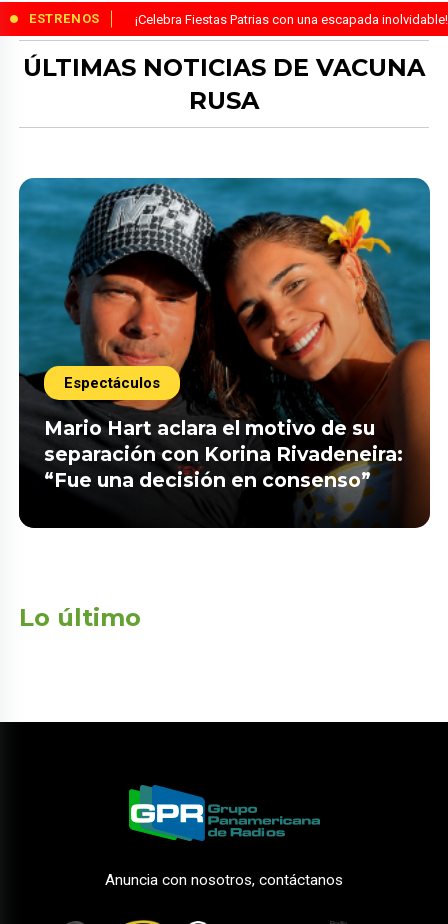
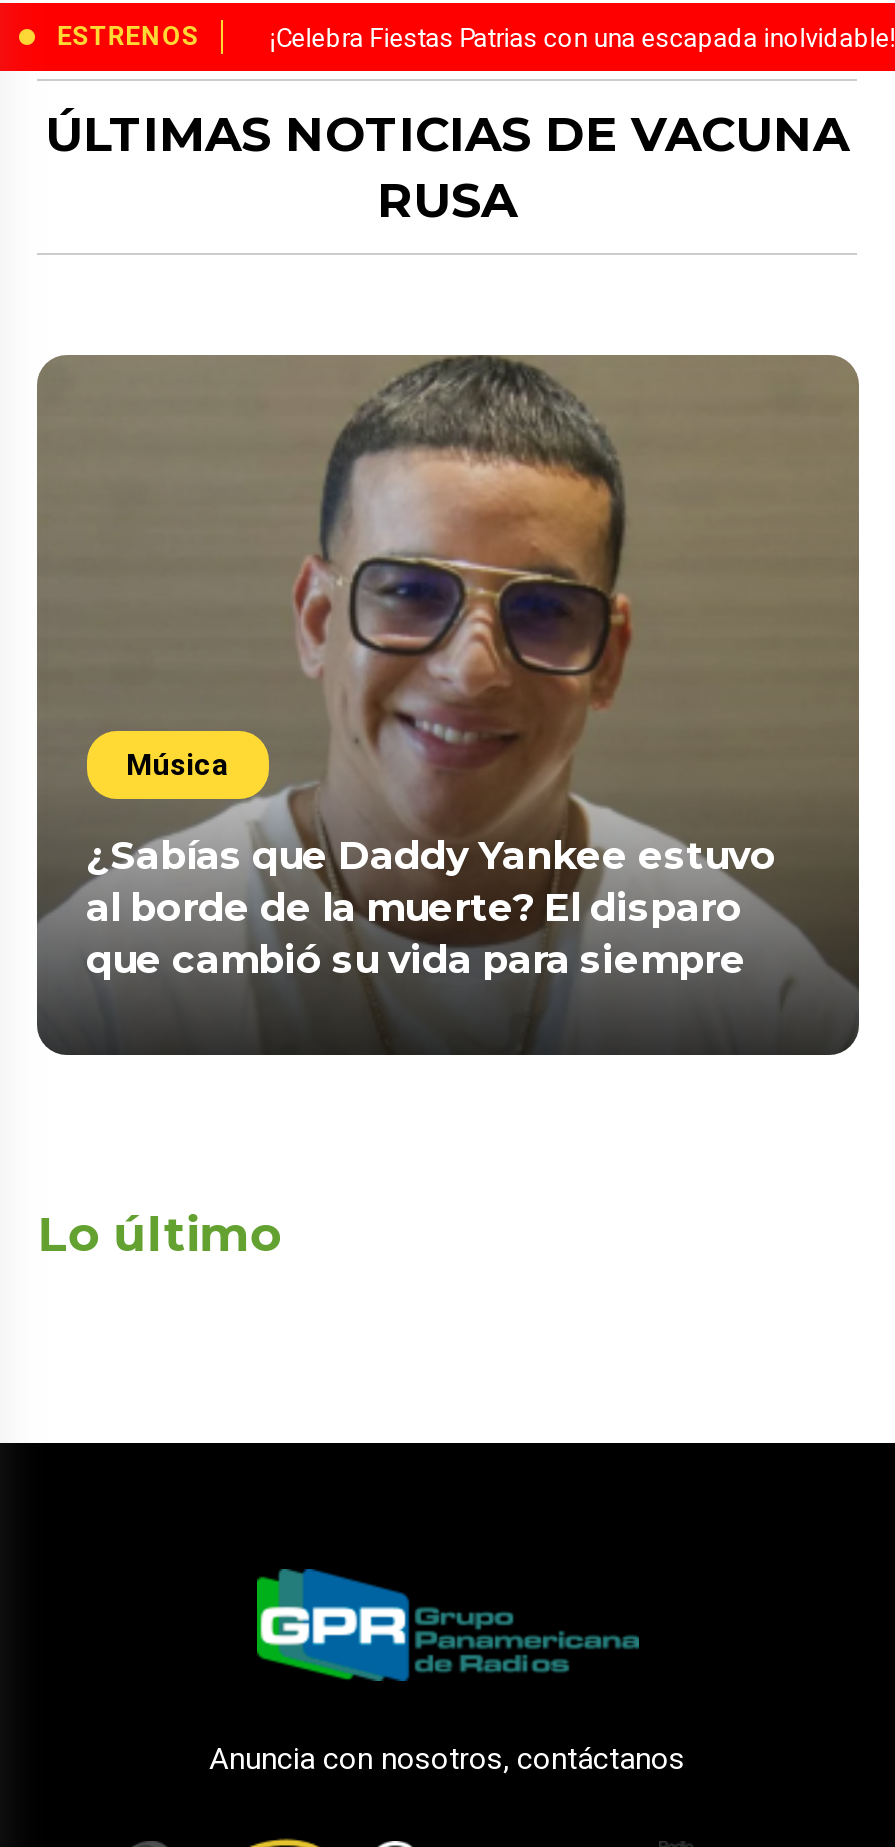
- [image]
- Espectáculos
+ [image]
+ Música

- Mario Hart aclara el motivo de su
- separación con Korina Rivadeneira:
- “Fue una decisión en consenso”
+ ¿Sabías que Daddy Yankee estuvo
+ al borde de la muerte? El disparo
+ que cambió su vida para siempre
